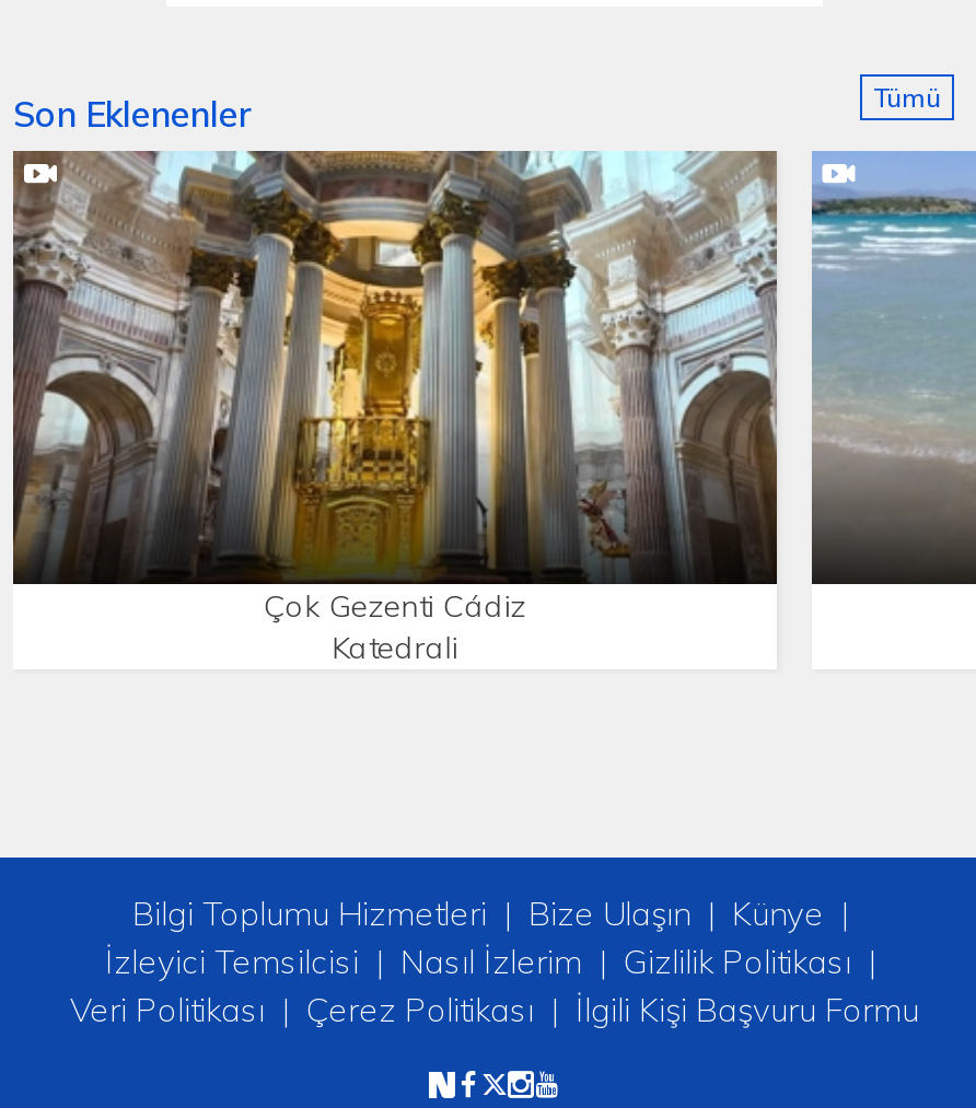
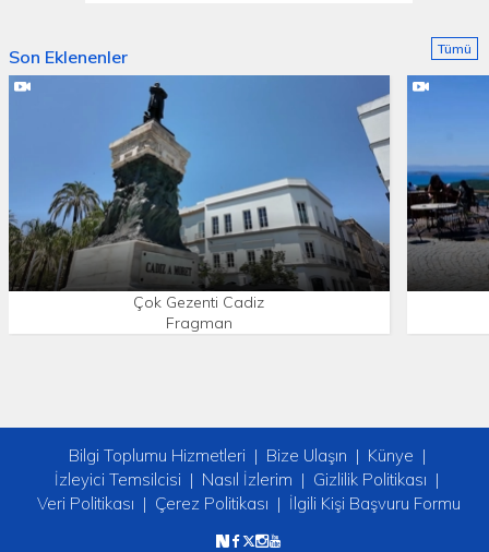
- [image]
- Çok Gezenti Cádiz
- Katedrali
+ [image]
+ Çok Gezenti Cadiz
+ Fragman

- [image]
+ [image]
